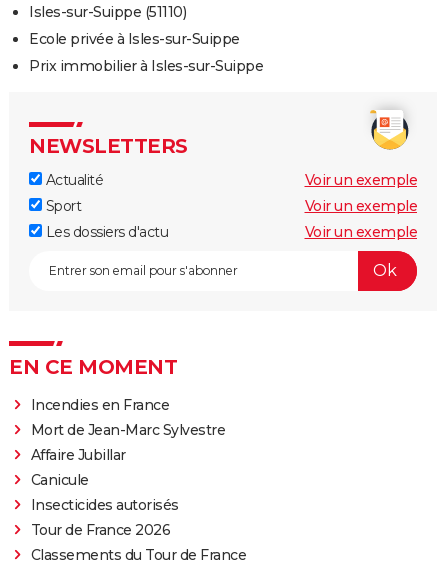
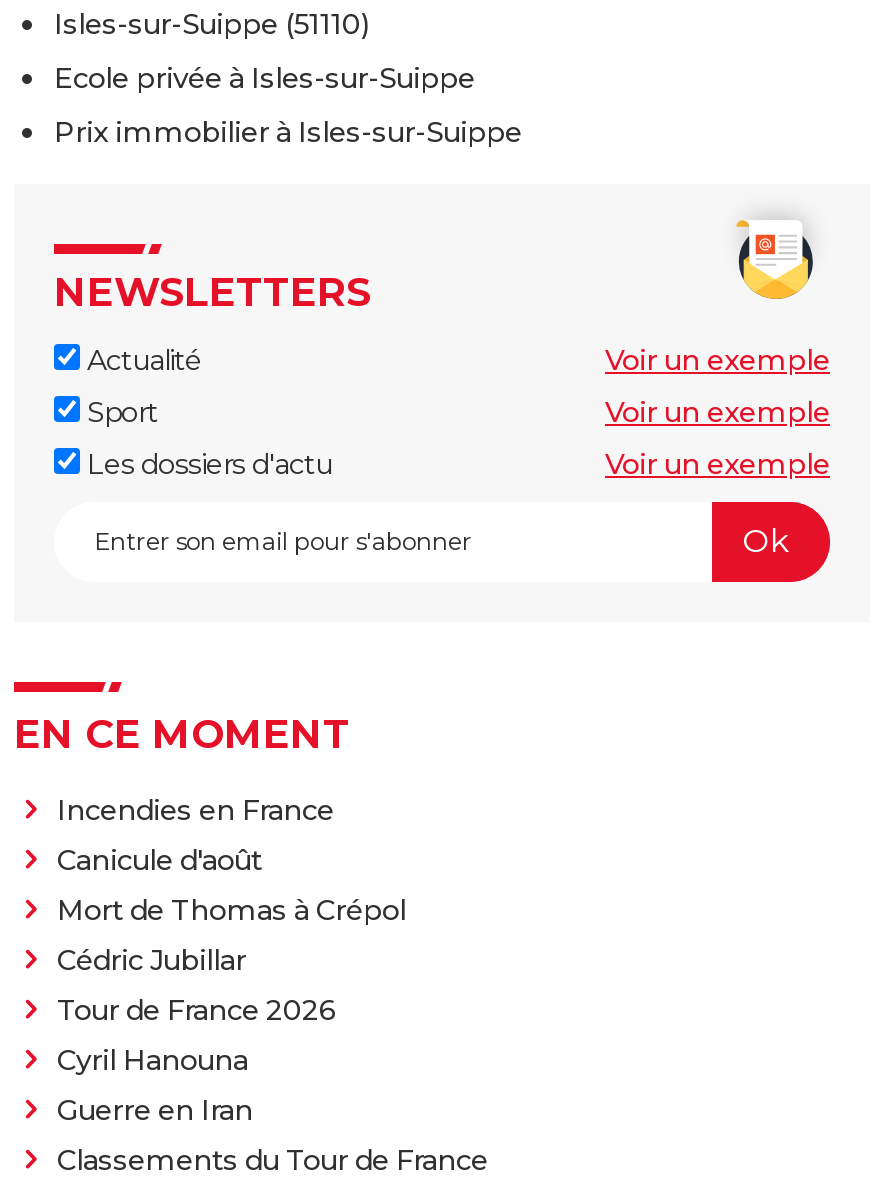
- Mort de Jean-Marc Sylvestre
- Affaire Jubillar
- Canicule
- Insecticides autorisés
+ Canicule d'août
+ Mort de Thomas à Crépol
+ Cédric Jubillar

moved up: Tour de France 2026

+ Cyril Hanouna
+ Guerre en Iran
